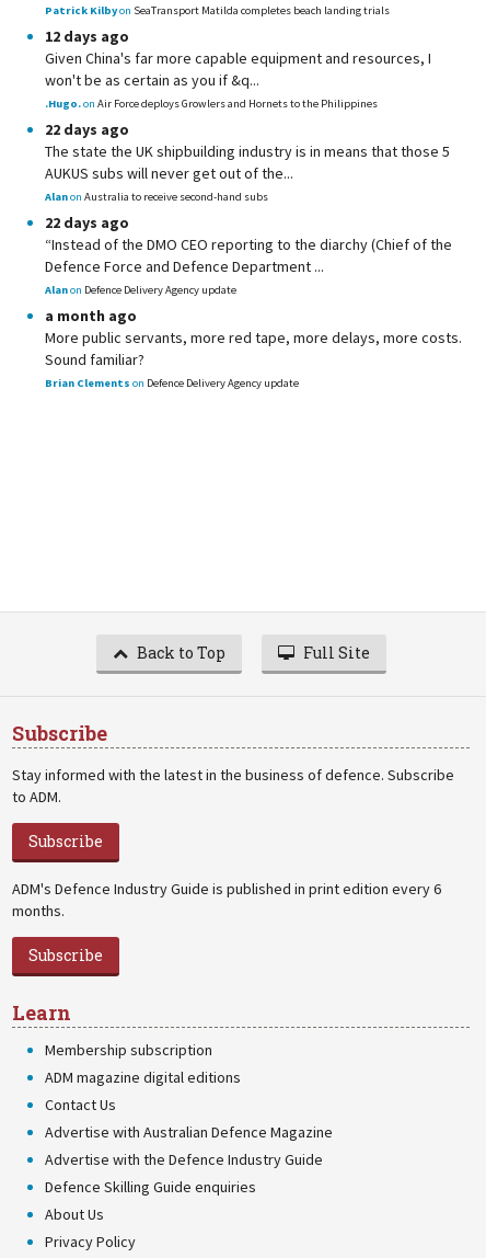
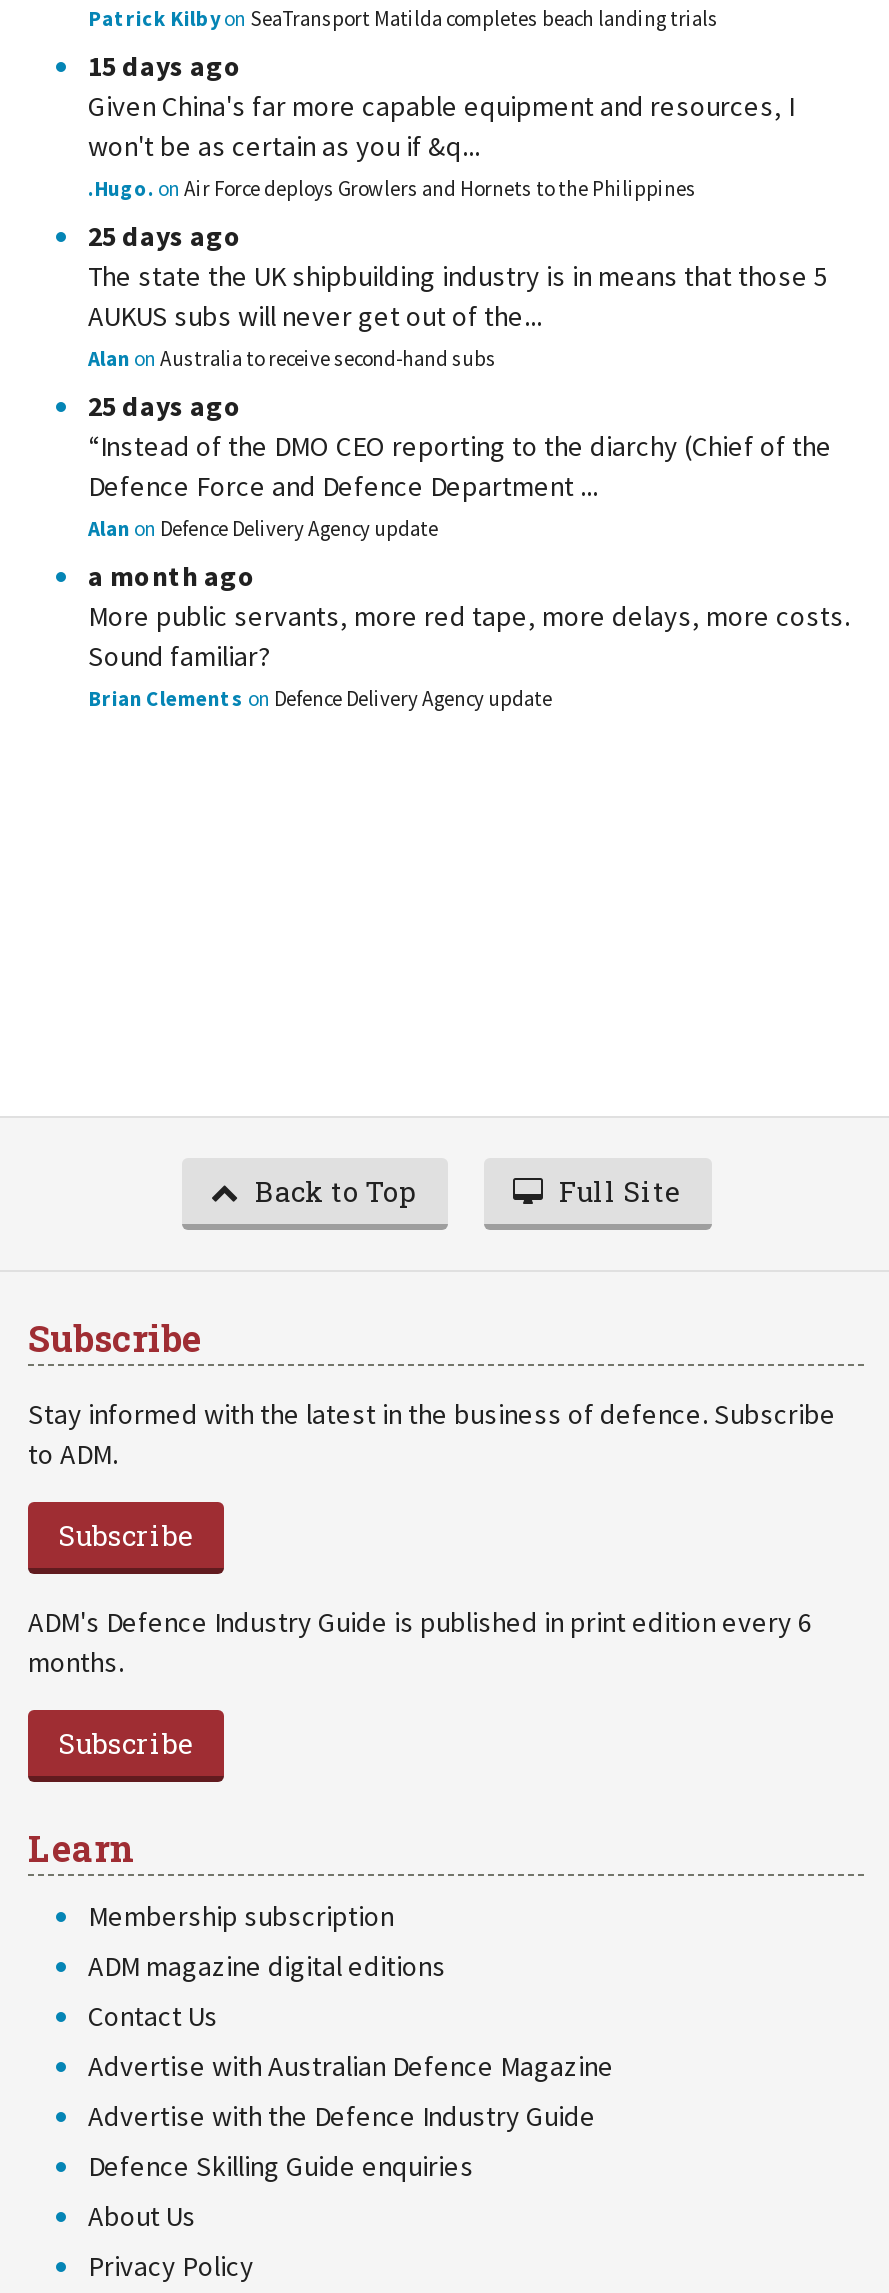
- 12 days ago
+ 15 days ago

- 22 days ago
+ 25 days ago

- 22 days ago
+ 25 days ago
